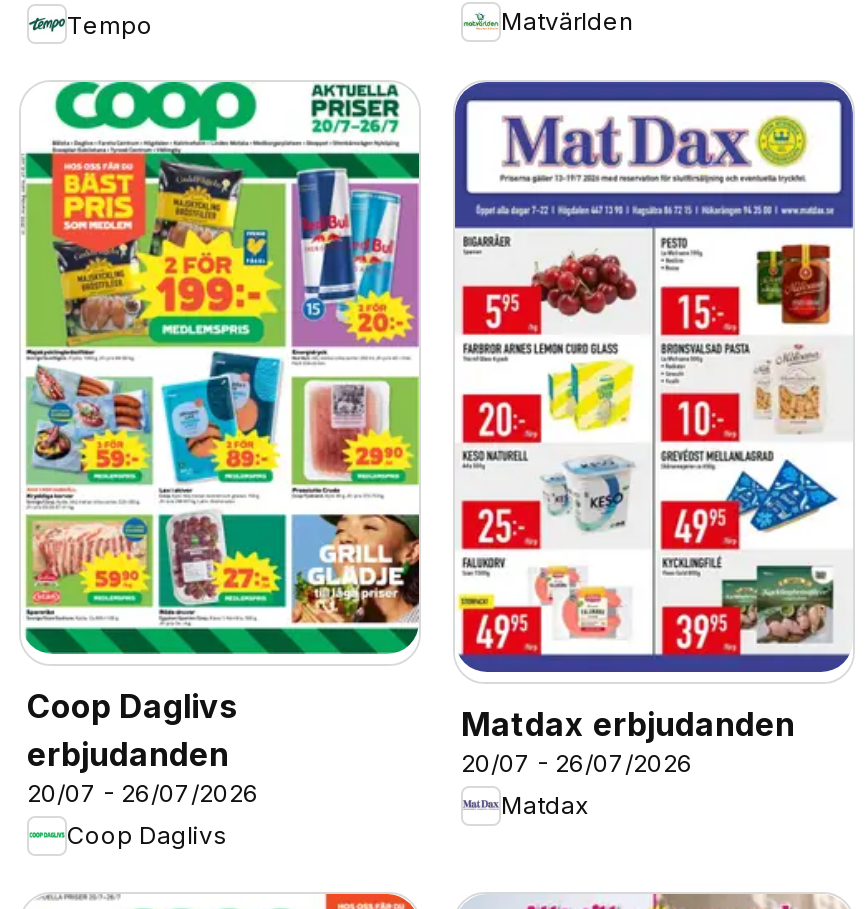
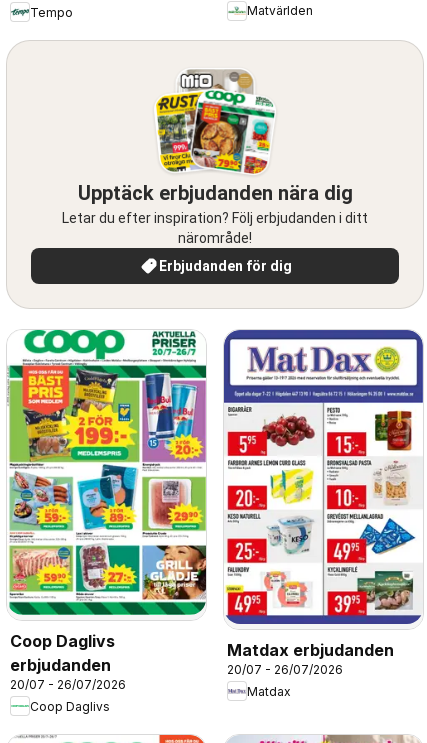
+ [image]
+ Upptäck erbjudanden nära dig
+ Letar du efter inspiration? Följ erbjudanden i ditt
+ närområde!
+ Erbjudanden för dig
